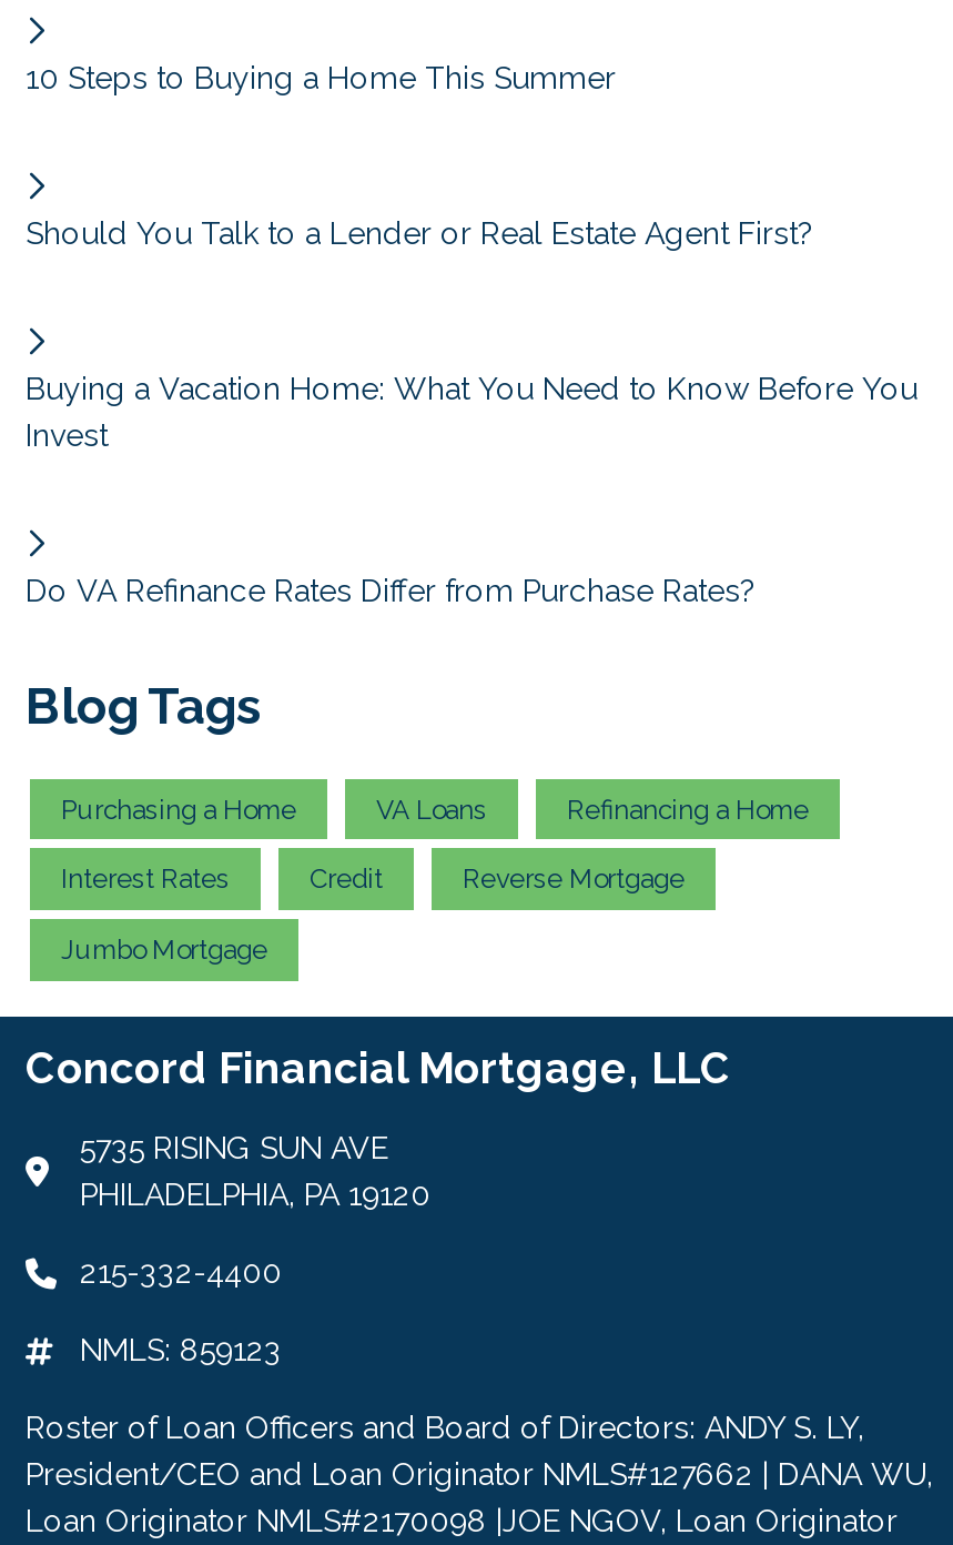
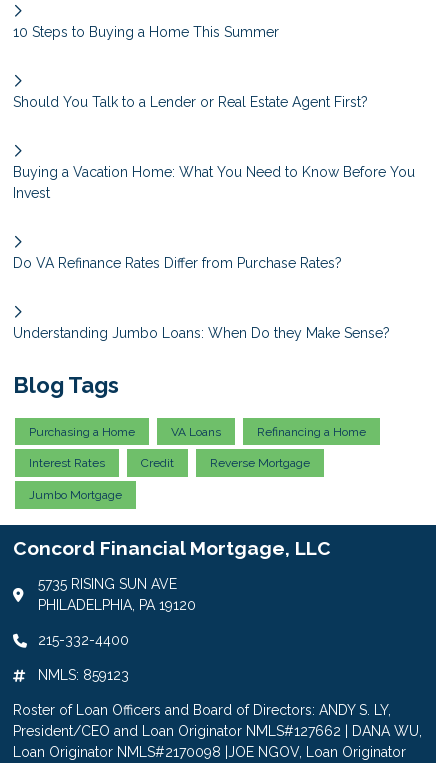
+ Understanding Jumbo Loans: When Do they Make Sense?
